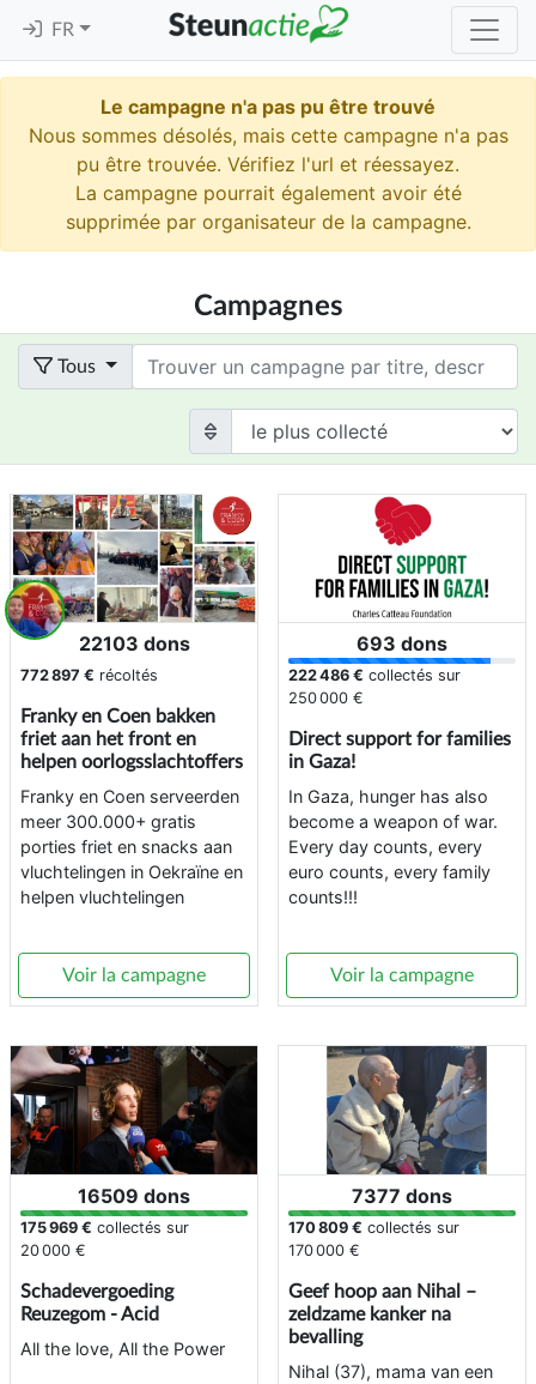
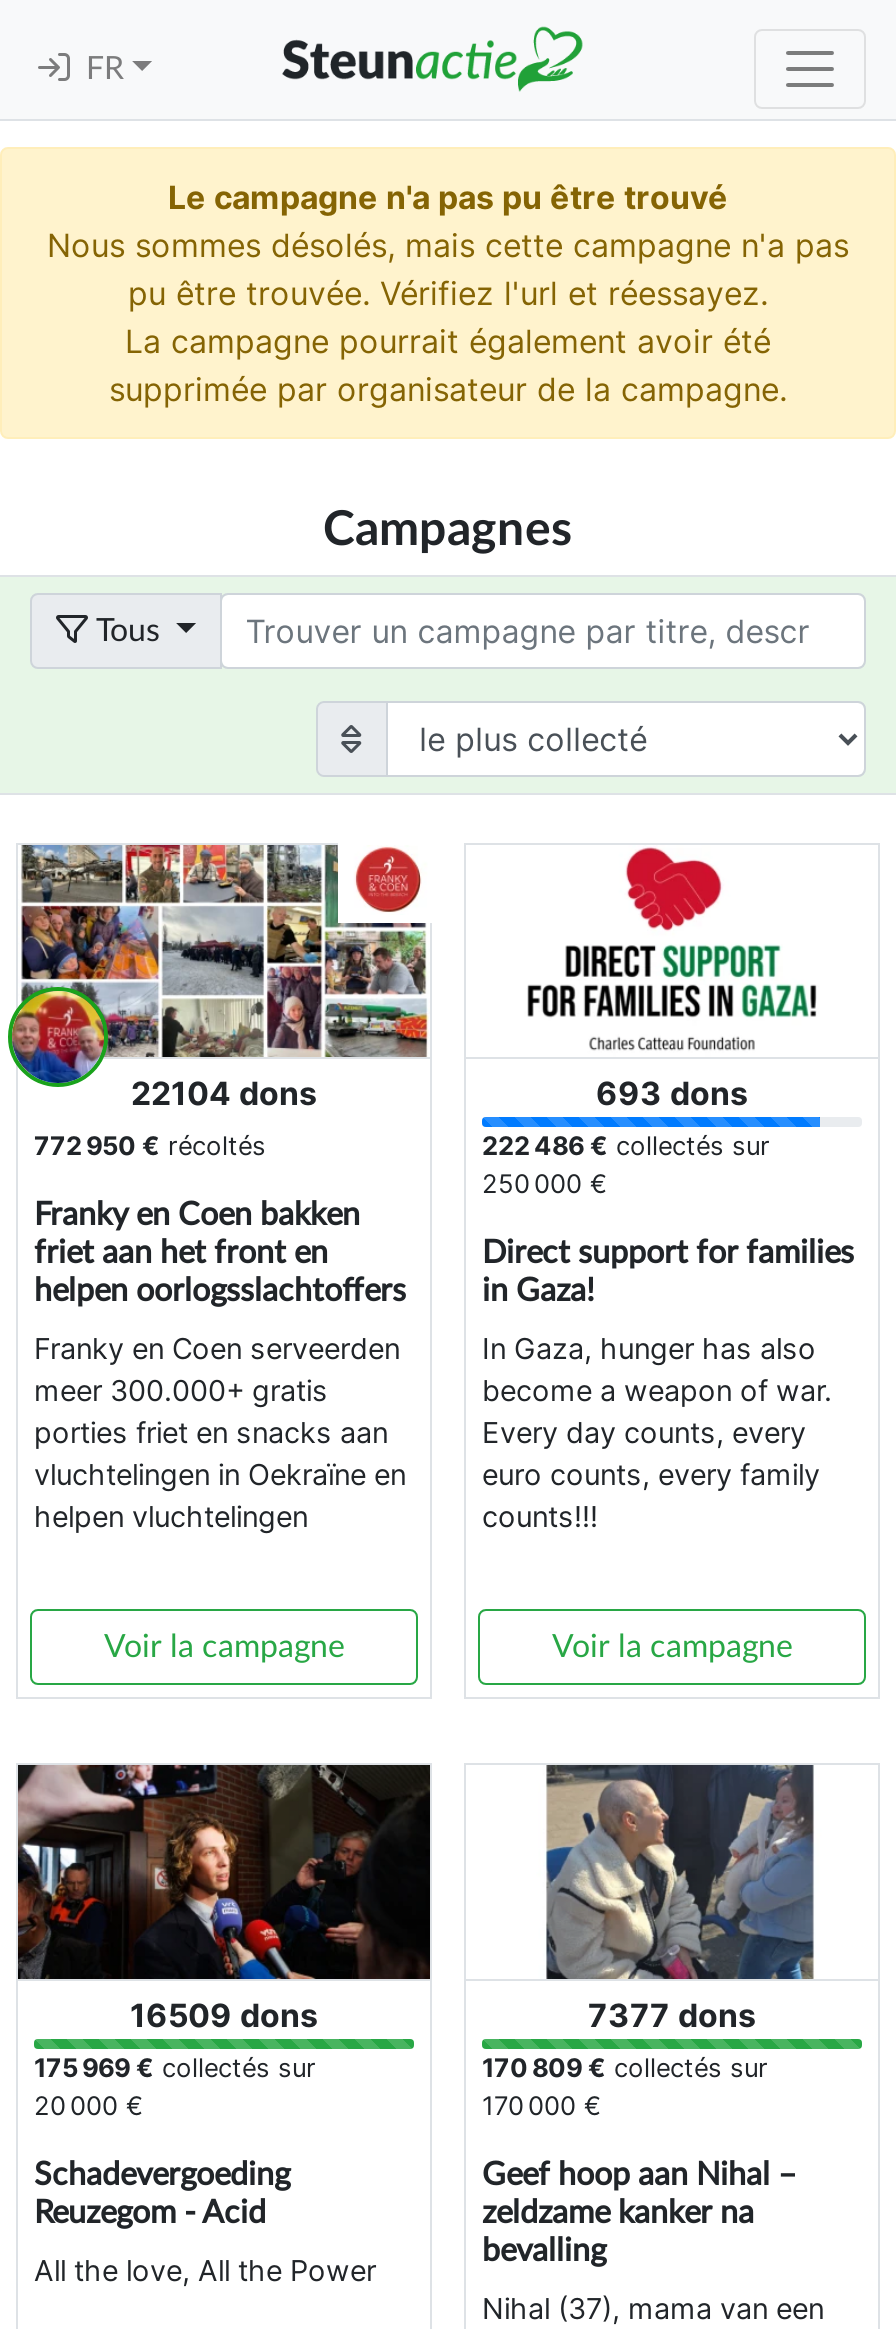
- 22103 dons
+ 22104 dons

- 772 897 €récoltés
+ 772 950 €récoltés
